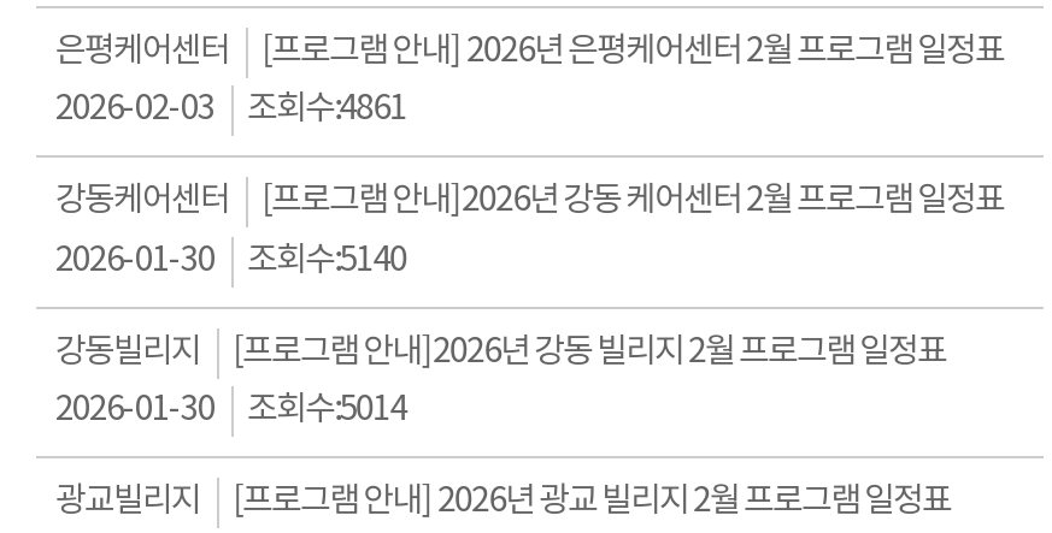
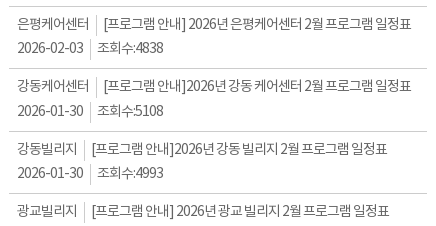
- 2026-02-03 조회수:4861
+ 2026-02-03 조회수:4838

- 2026-01-30 조회수:5140
+ 2026-01-30 조회수:5108

- 2026-01-30 조회수:5014
+ 2026-01-30 조회수:4993
